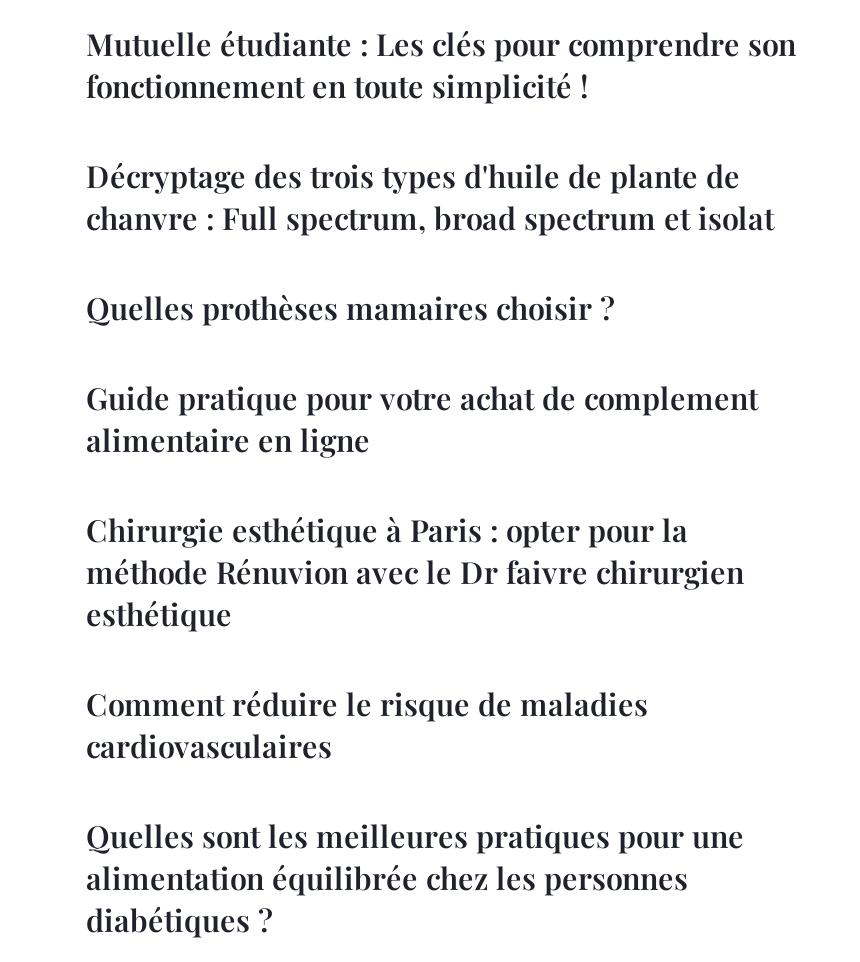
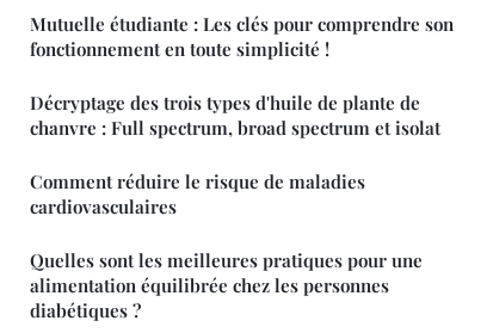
- Quelles prothèses mamaires choisir ?
- Guide pratique pour votre achat de complement
- alimentaire en ligne
- Chirurgie esthétique à Paris : opter pour la
- méthode Rénuvion avec le Dr faivre chirurgien
- esthétique
